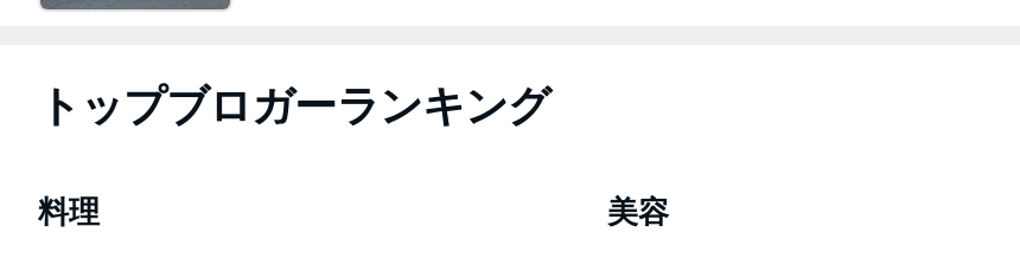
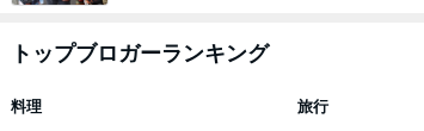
- 美容
+ 旅行
